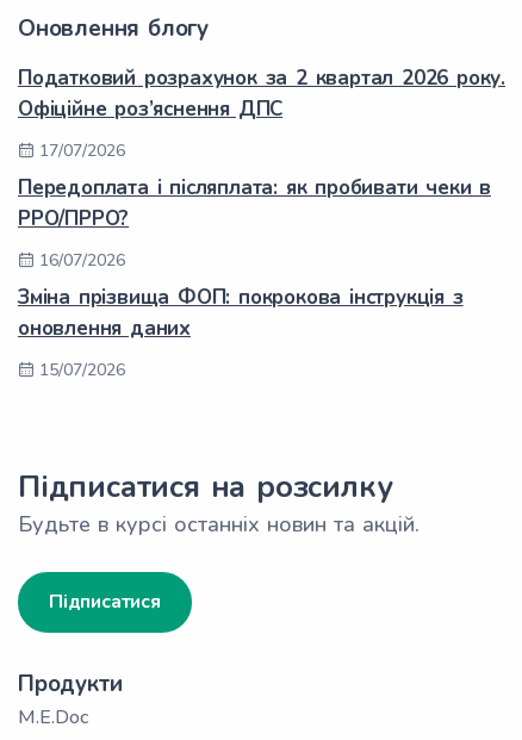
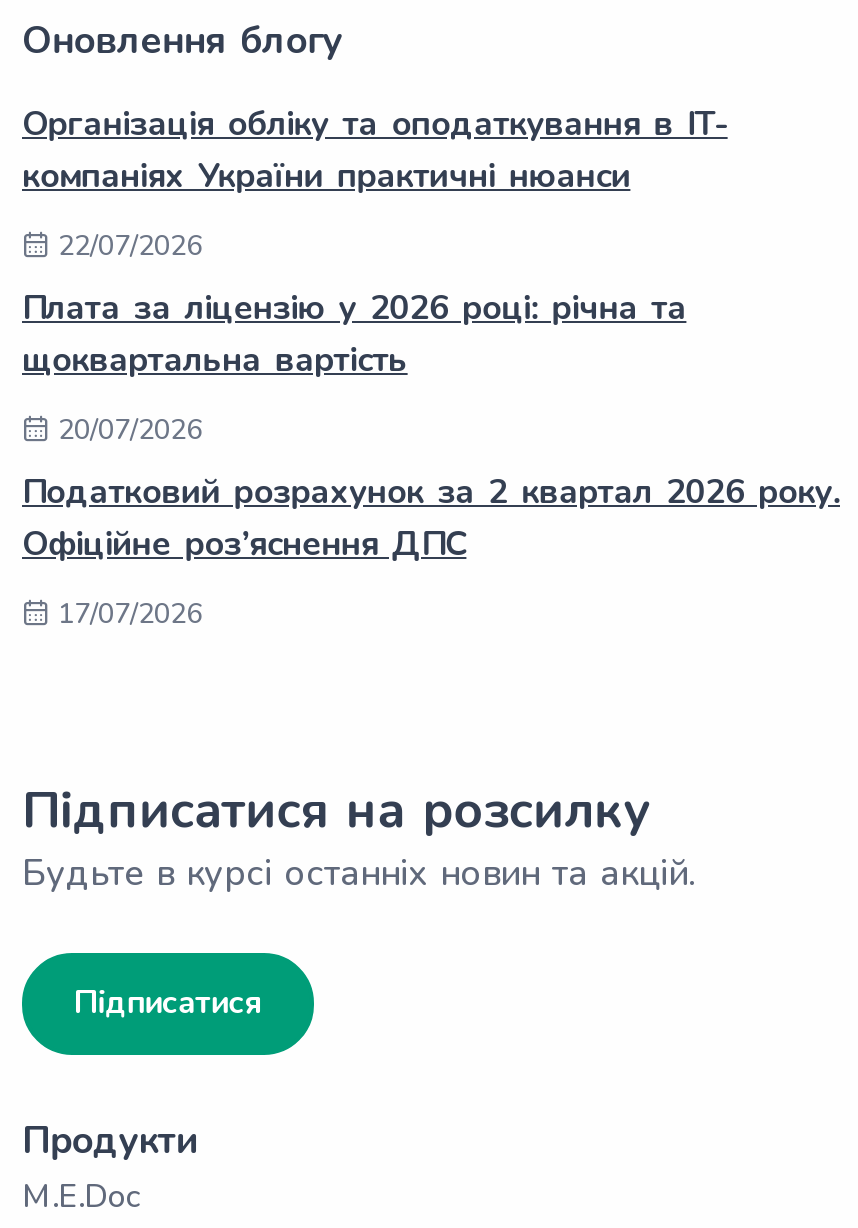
+ Організація обліку та оподаткування в IT-
+ компаніях України практичні нюанси
+ 22/07/2026
+ Плата за ліцензію у 2026 році: річна та
+ щоквартальна вартість
+ 20/07/2026

moved down: Податковий розрахунок за 2 квартал 2026 року. | Офіційне роз’яснення ДПС | 17/07/2026

- Передоплата і післяплата: як пробивати чеки в
- РРО/ПРРО?
- 16/07/2026
- Зміна прізвища ФОП: покрокова інструкція з
- оновлення даних
- 15/07/2026
